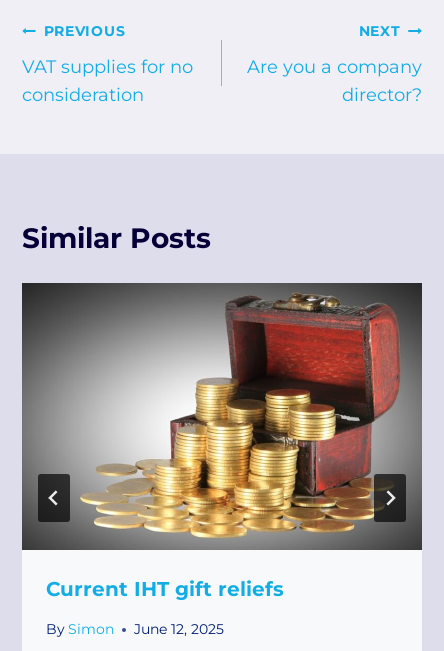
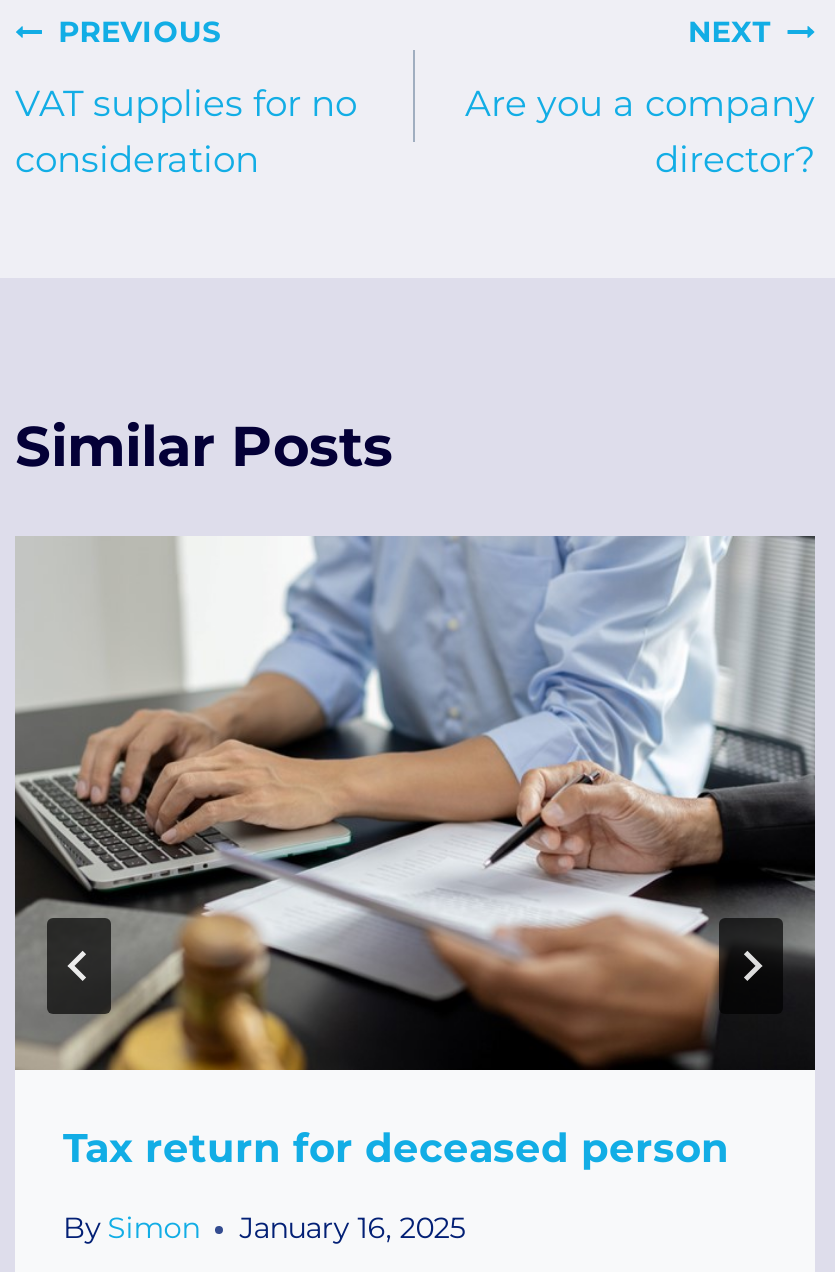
- [image]
- Current IHT gift reliefs
+ [image]
+ Tax return for deceased person

- By Simon June 12, 2025
+ By Simon January 16, 2025
